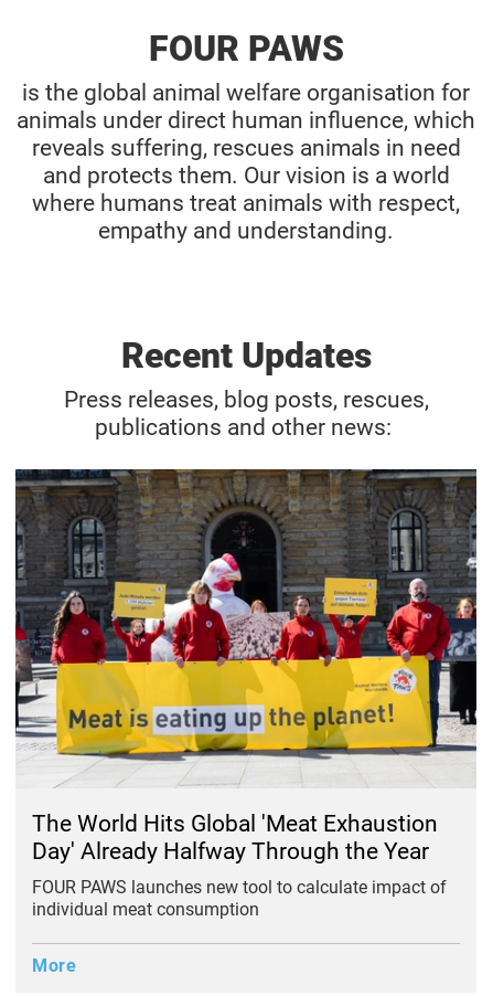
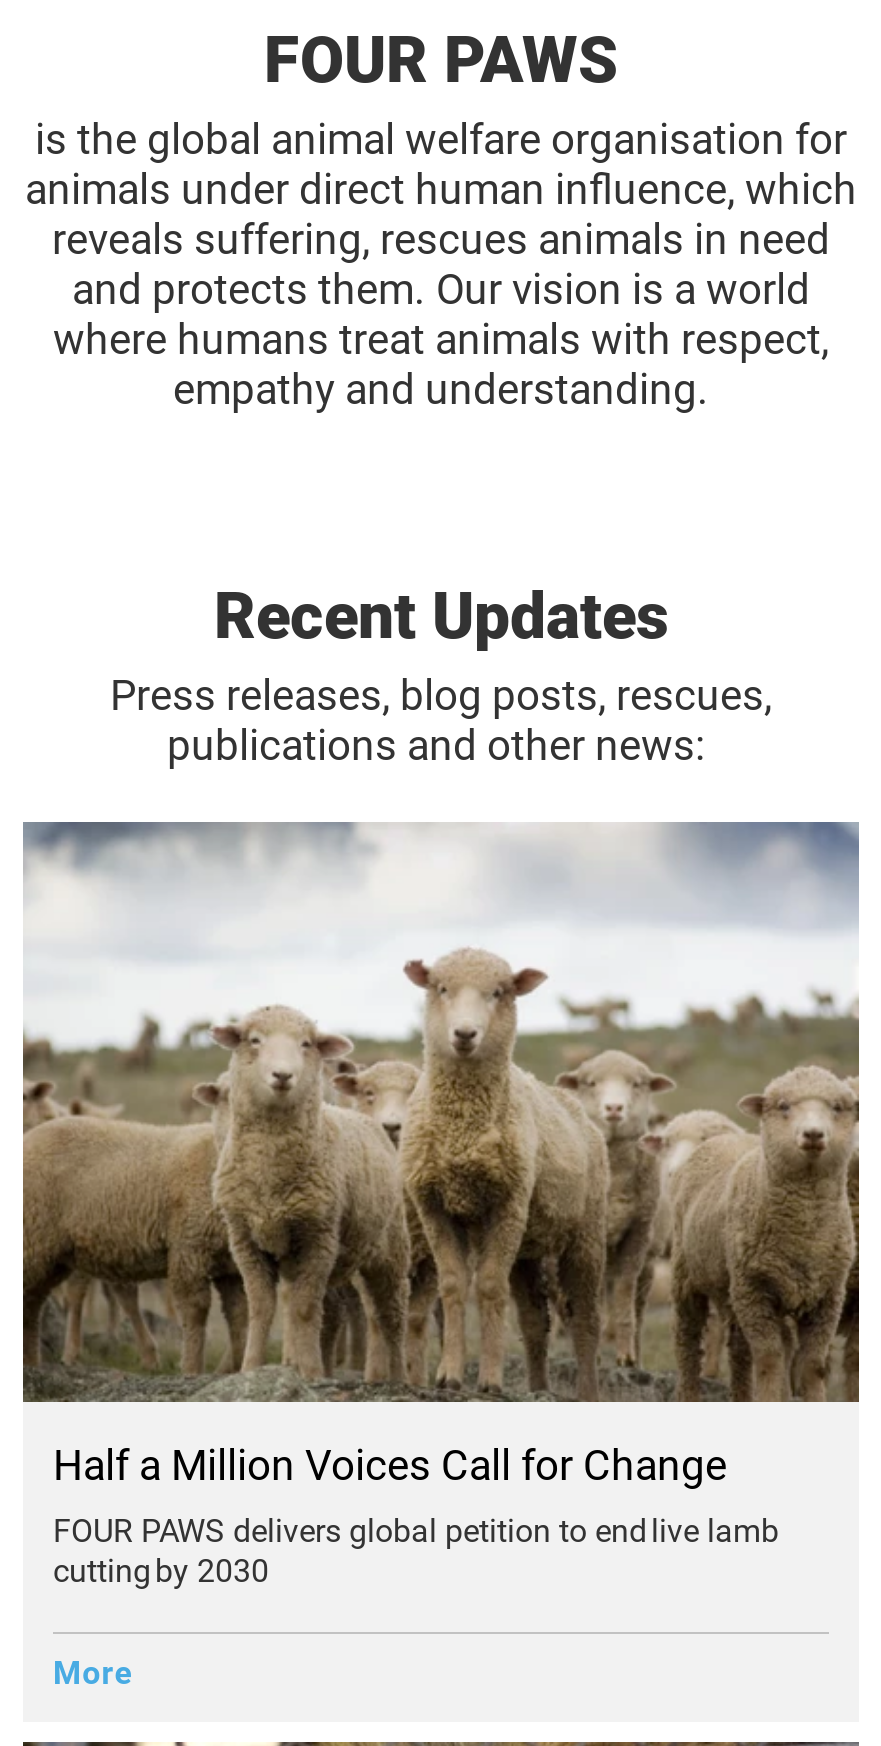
- [image]
- The World Hits Global 'Meat Exhaustion
- Day' Already Halfway Through the Year
+ [image]
+ Half a Million Voices Call for Change

- FOUR PAWS launches new tool to calculate impact of
- individual meat consumption
+ FOUR PAWS delivers global petition to end live lamb
+ cutting by 2030
